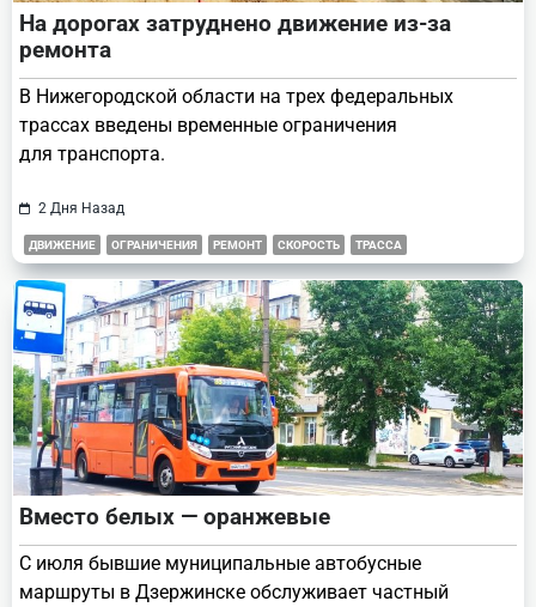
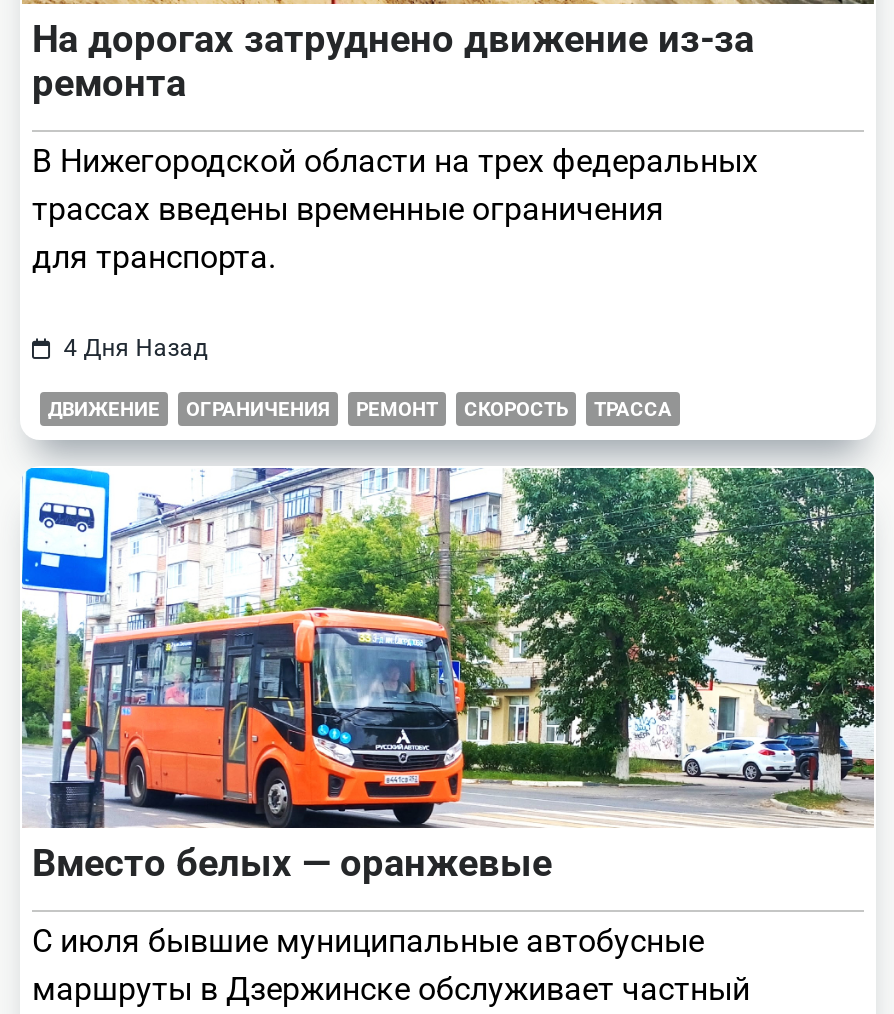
- 2 Дня Назад
+ 4 Дня Назад
